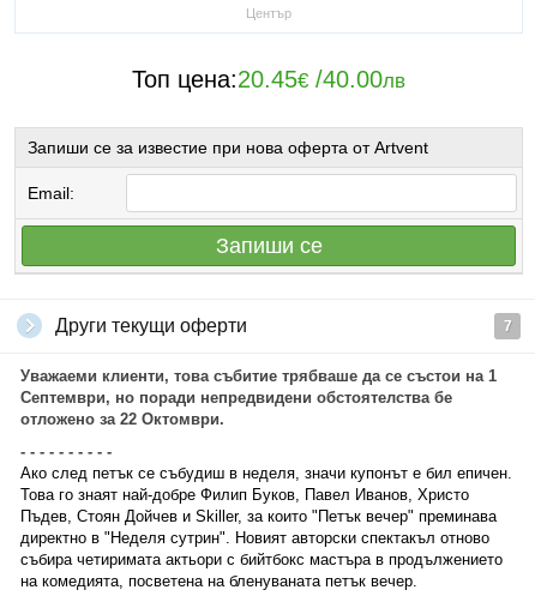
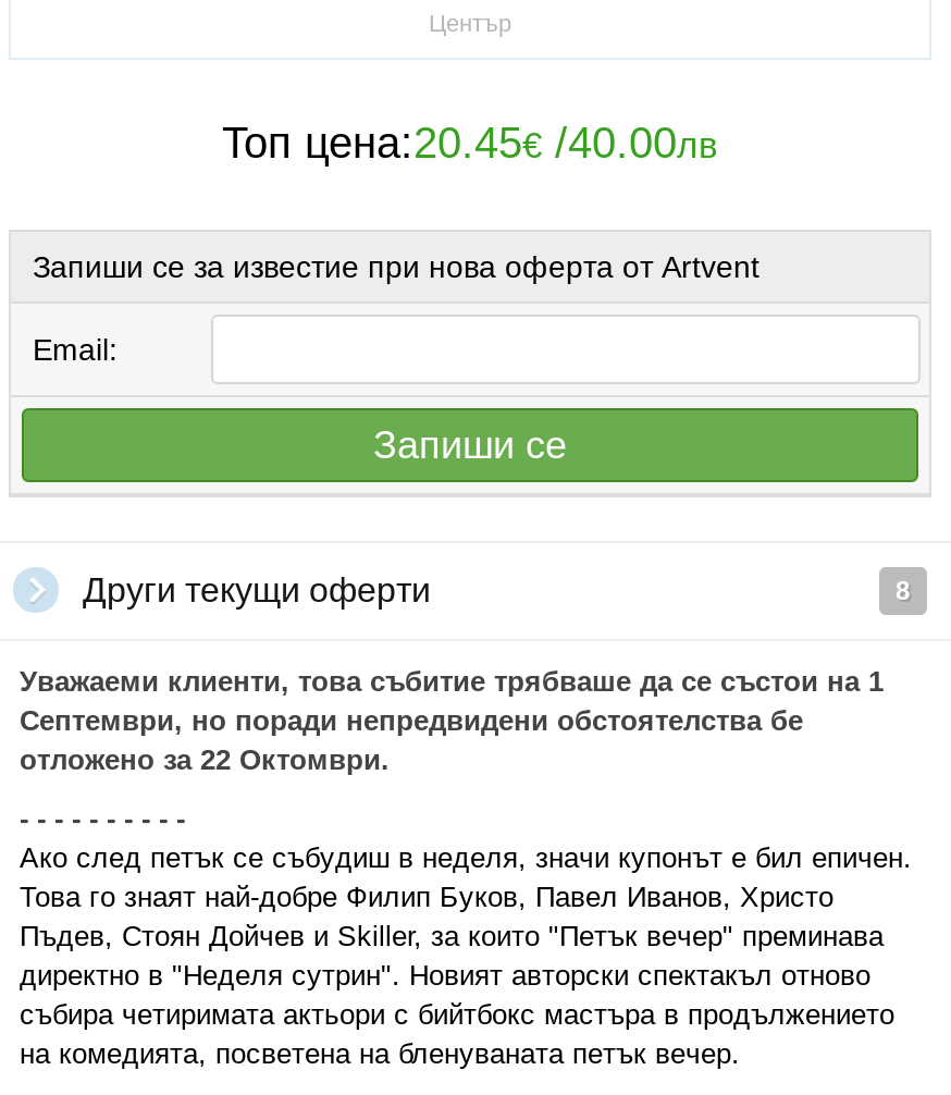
- 7
+ 8
